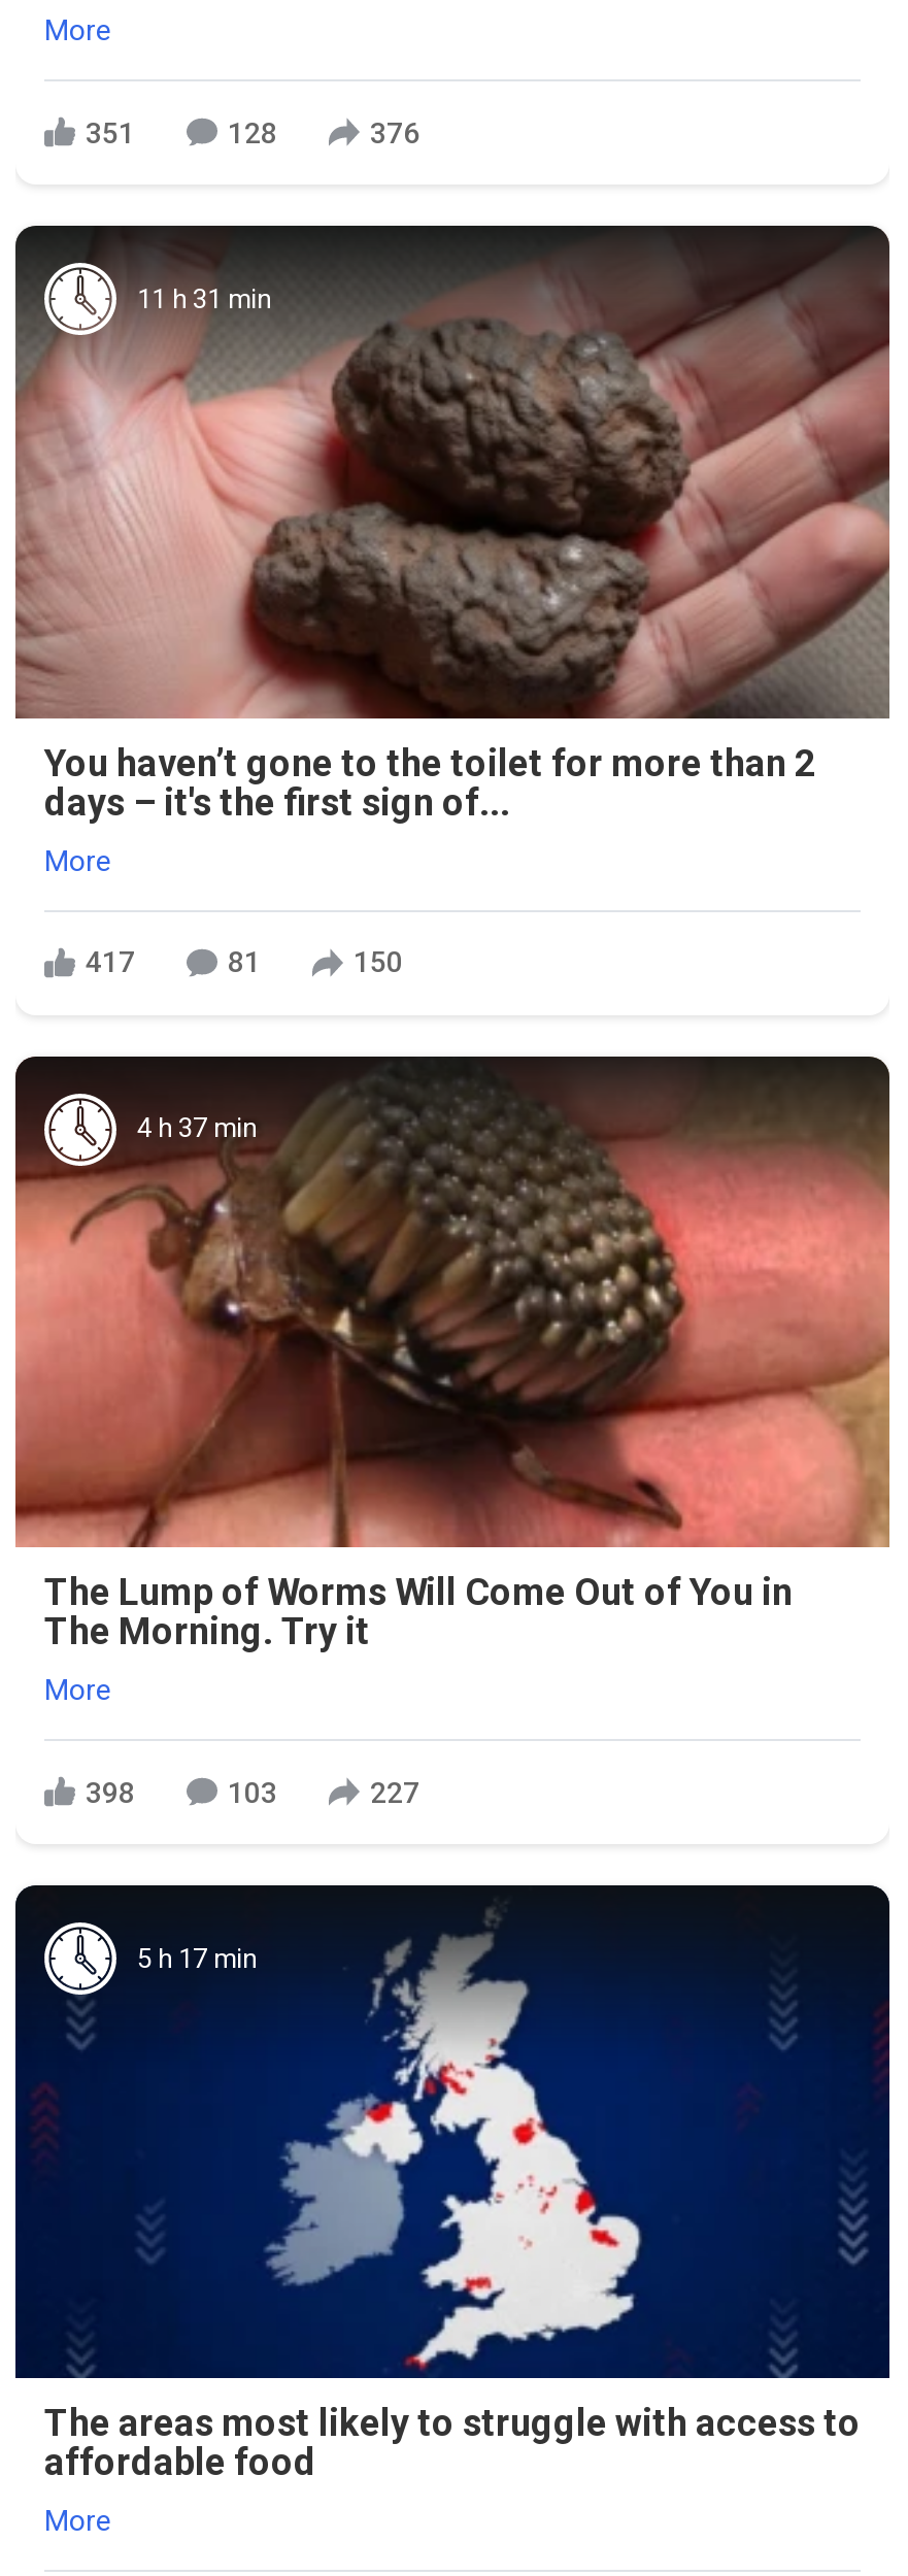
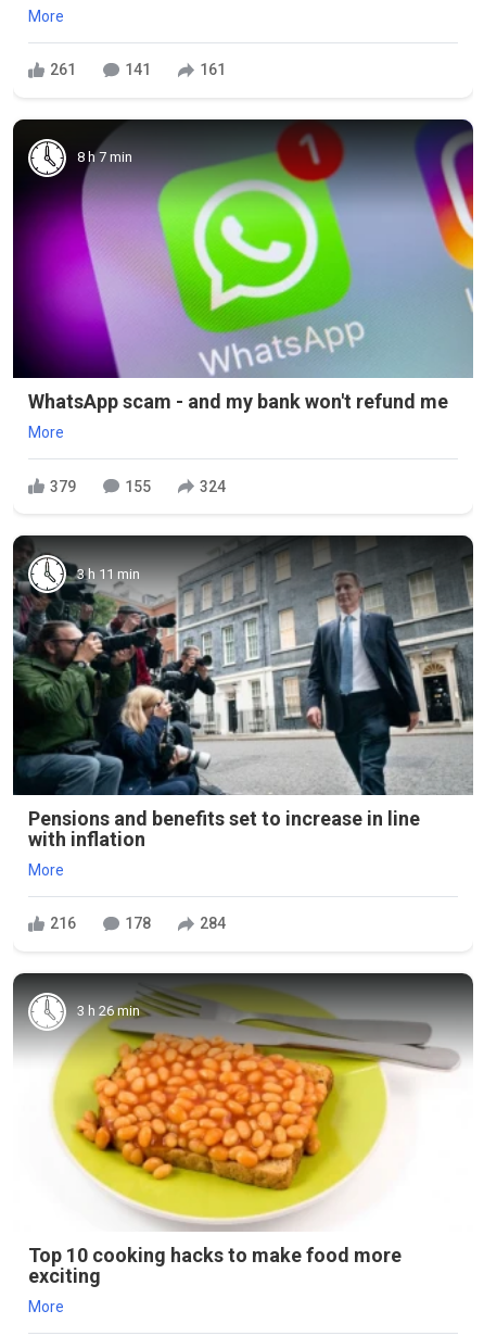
- 351
- 128
- 376
+ 261
+ 141
+ 161

- [image]
- 11 h 31 min
+ [image]
+ 8 h 7 min

- You haven’t gone to the toilet for more than 2
- days – it's the first sign of...
+ WhatsApp scam - and my bank won't refund me

- 417
- 81
- 150
+ 379
+ 155
+ 324

- [image]
- 4 h 37 min
+ [image]
+ 3 h 11 min

- The Lump of Worms Will Come Out of You in
- The Morning. Try it
+ Pensions and benefits set to increase in line
+ with inflation

- 398
- 103
- 227
+ 216
+ 178
+ 284

- [image]
- 5 h 17 min
+ [image]
+ 3 h 26 min

- The areas most likely to struggle with access to
- affordable food
+ Top 10 cooking hacks to make food more
+ exciting
